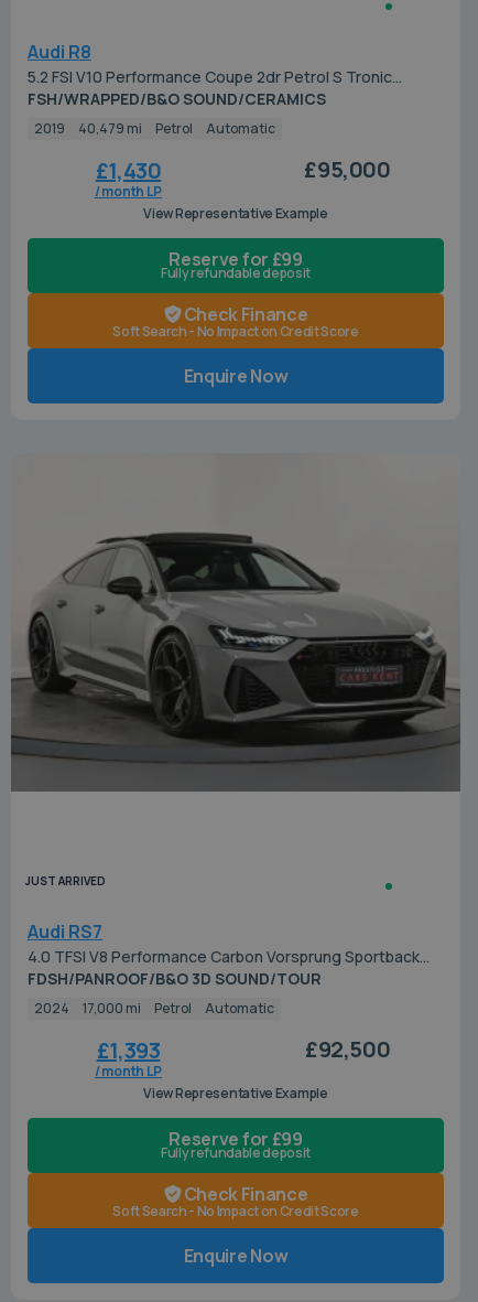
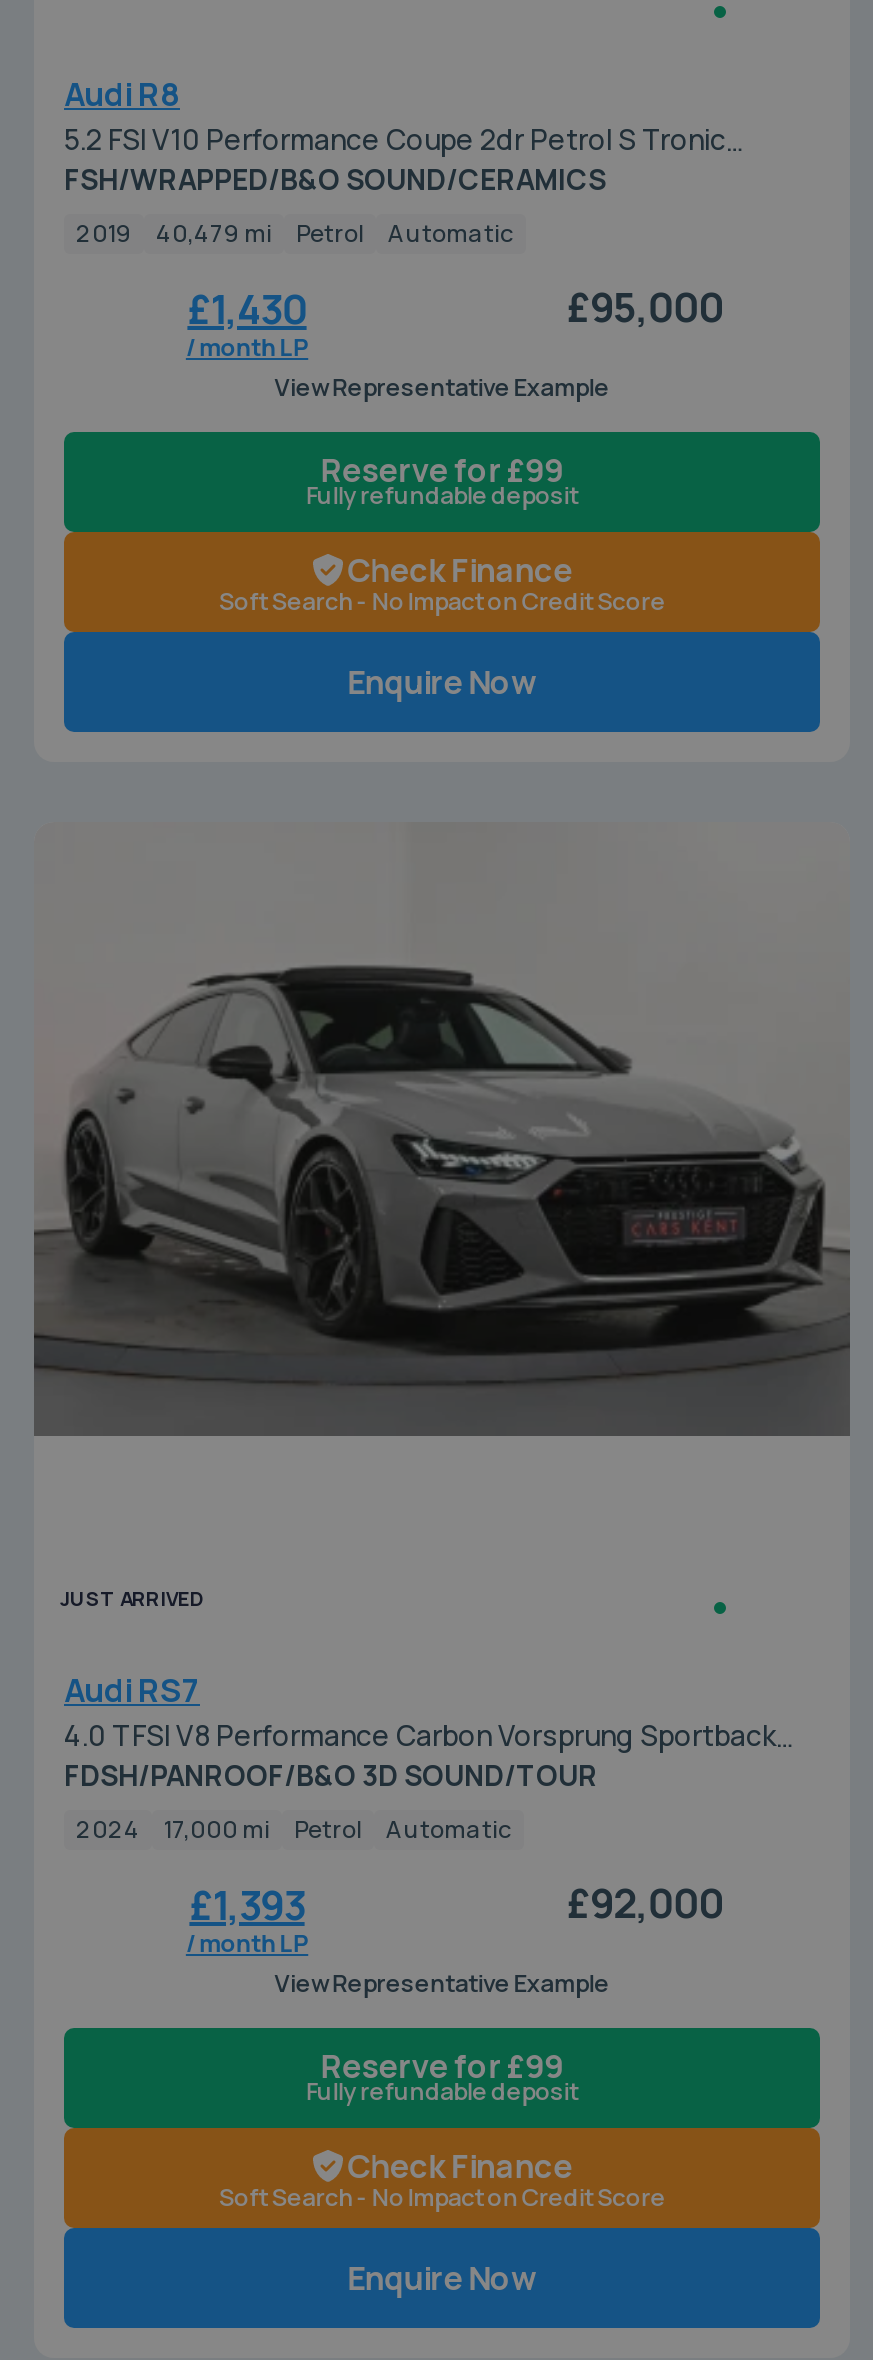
- £92,500
+ £92,000
